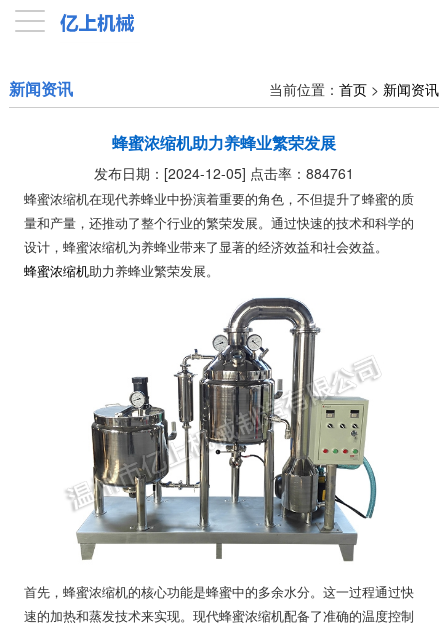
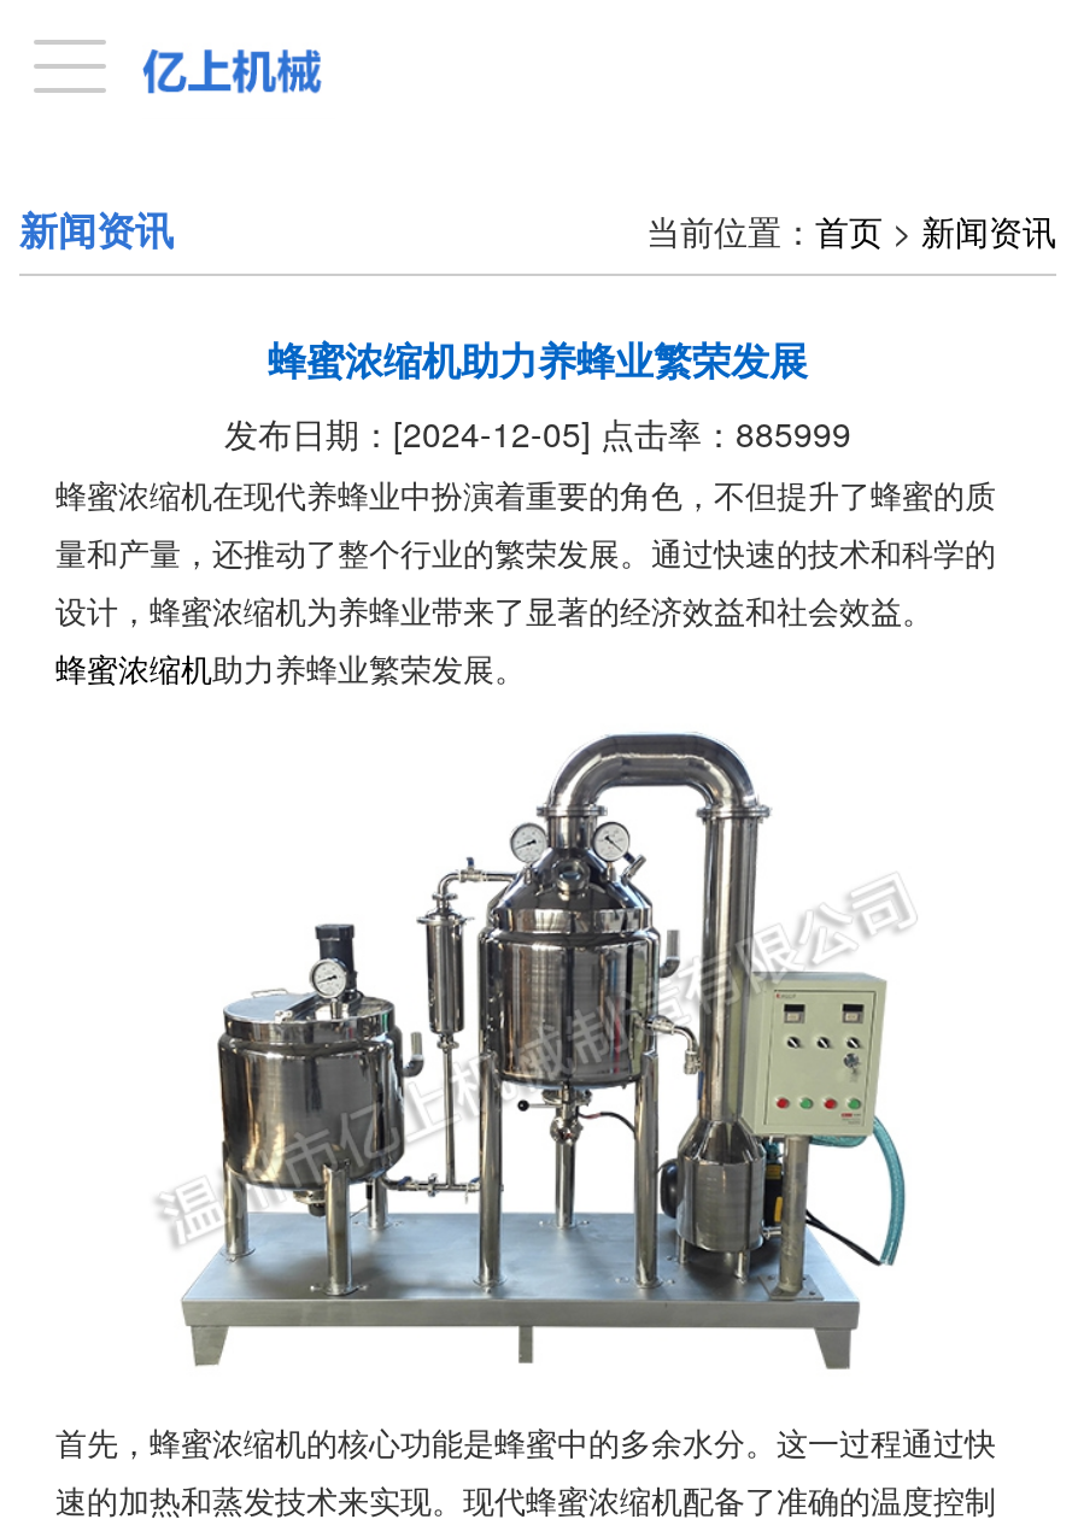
- 发布日期：[2024-12-05] 点击率：884761
+ 发布日期：[2024-12-05] 点击率：885999
